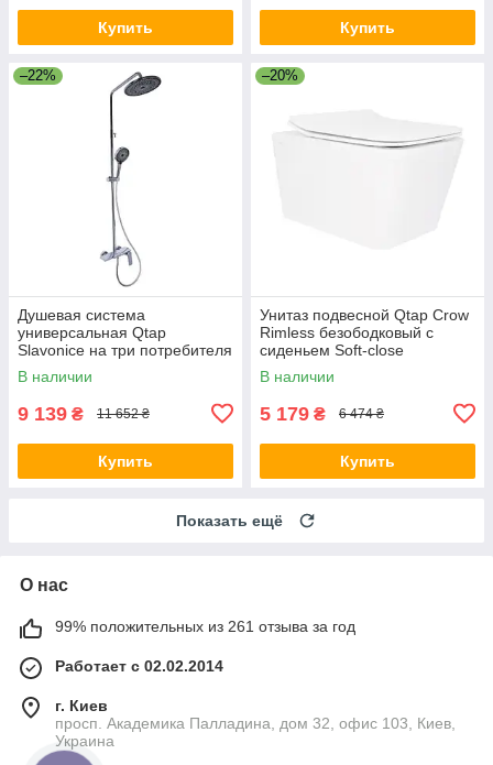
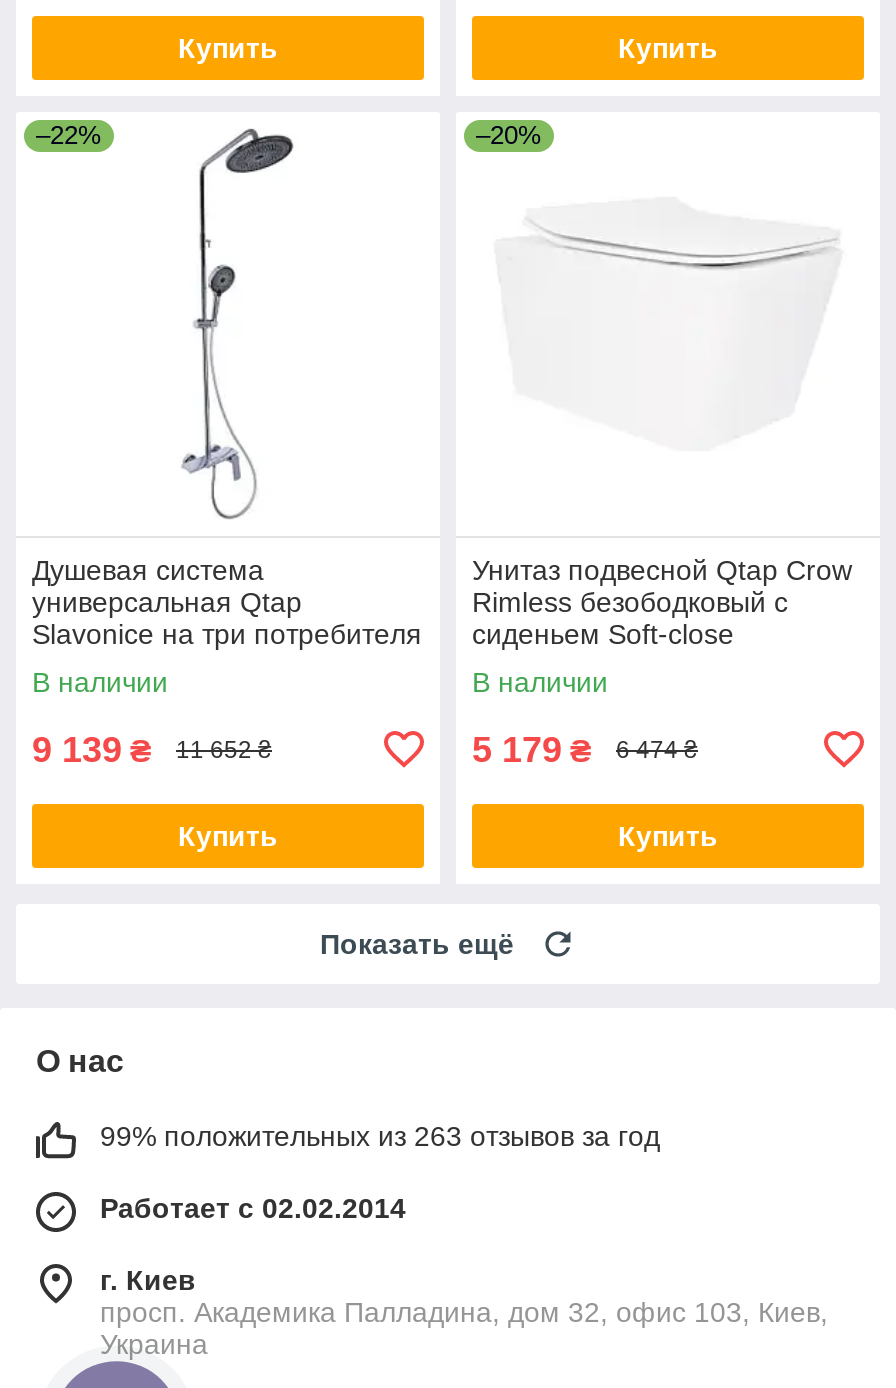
- 99% положительных из 261 отзыва за год
+ 99% положительных из 263 отзывов за год
